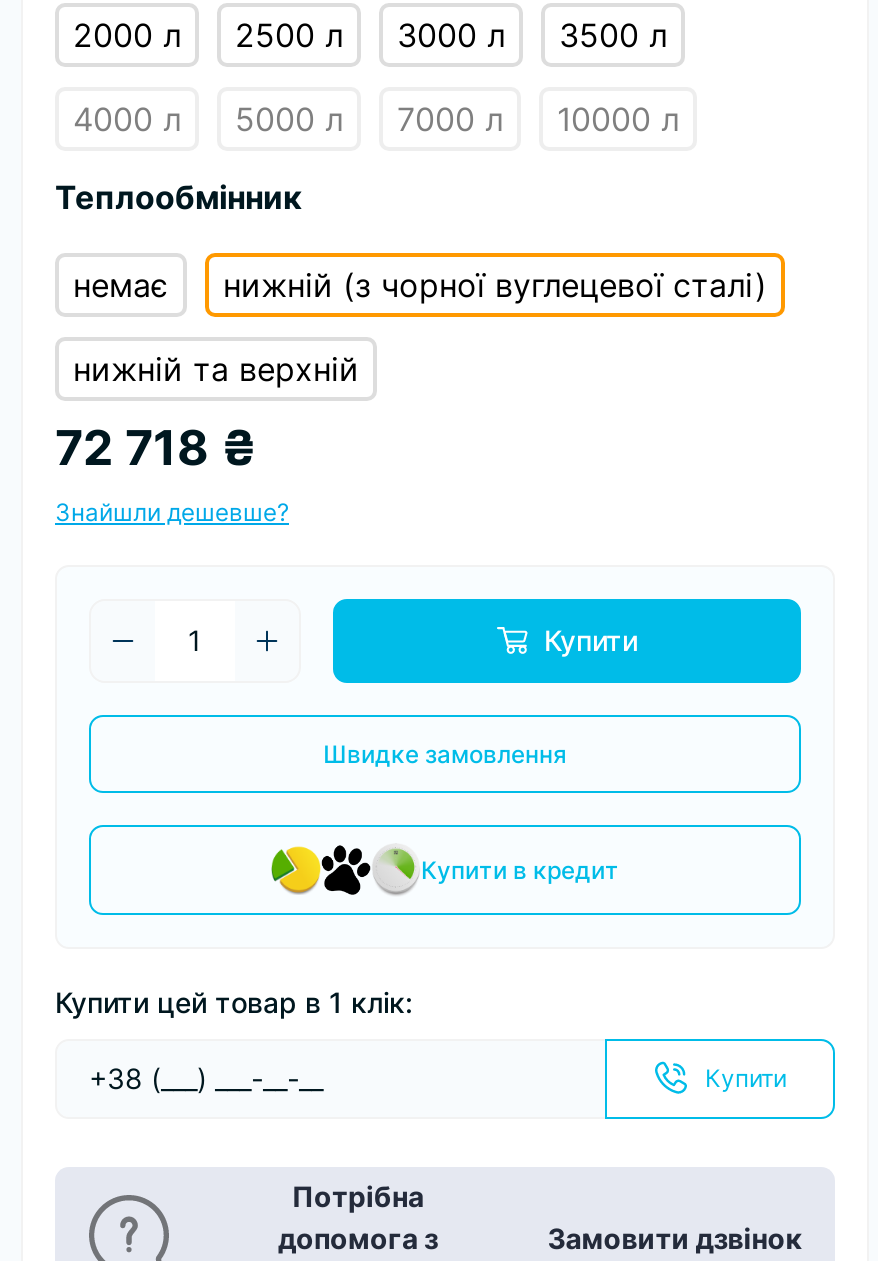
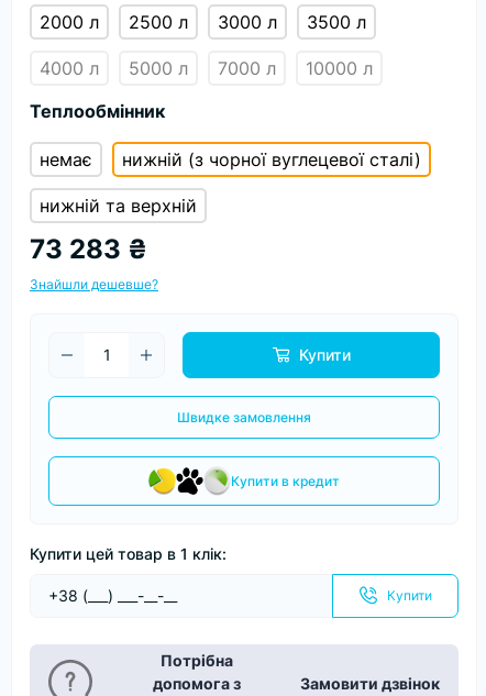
- 72 718 ₴
+ 73 283 ₴
